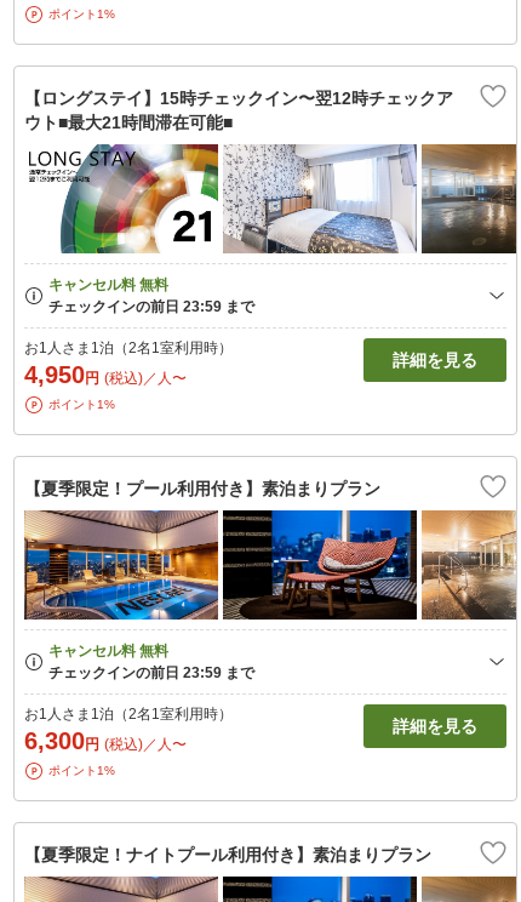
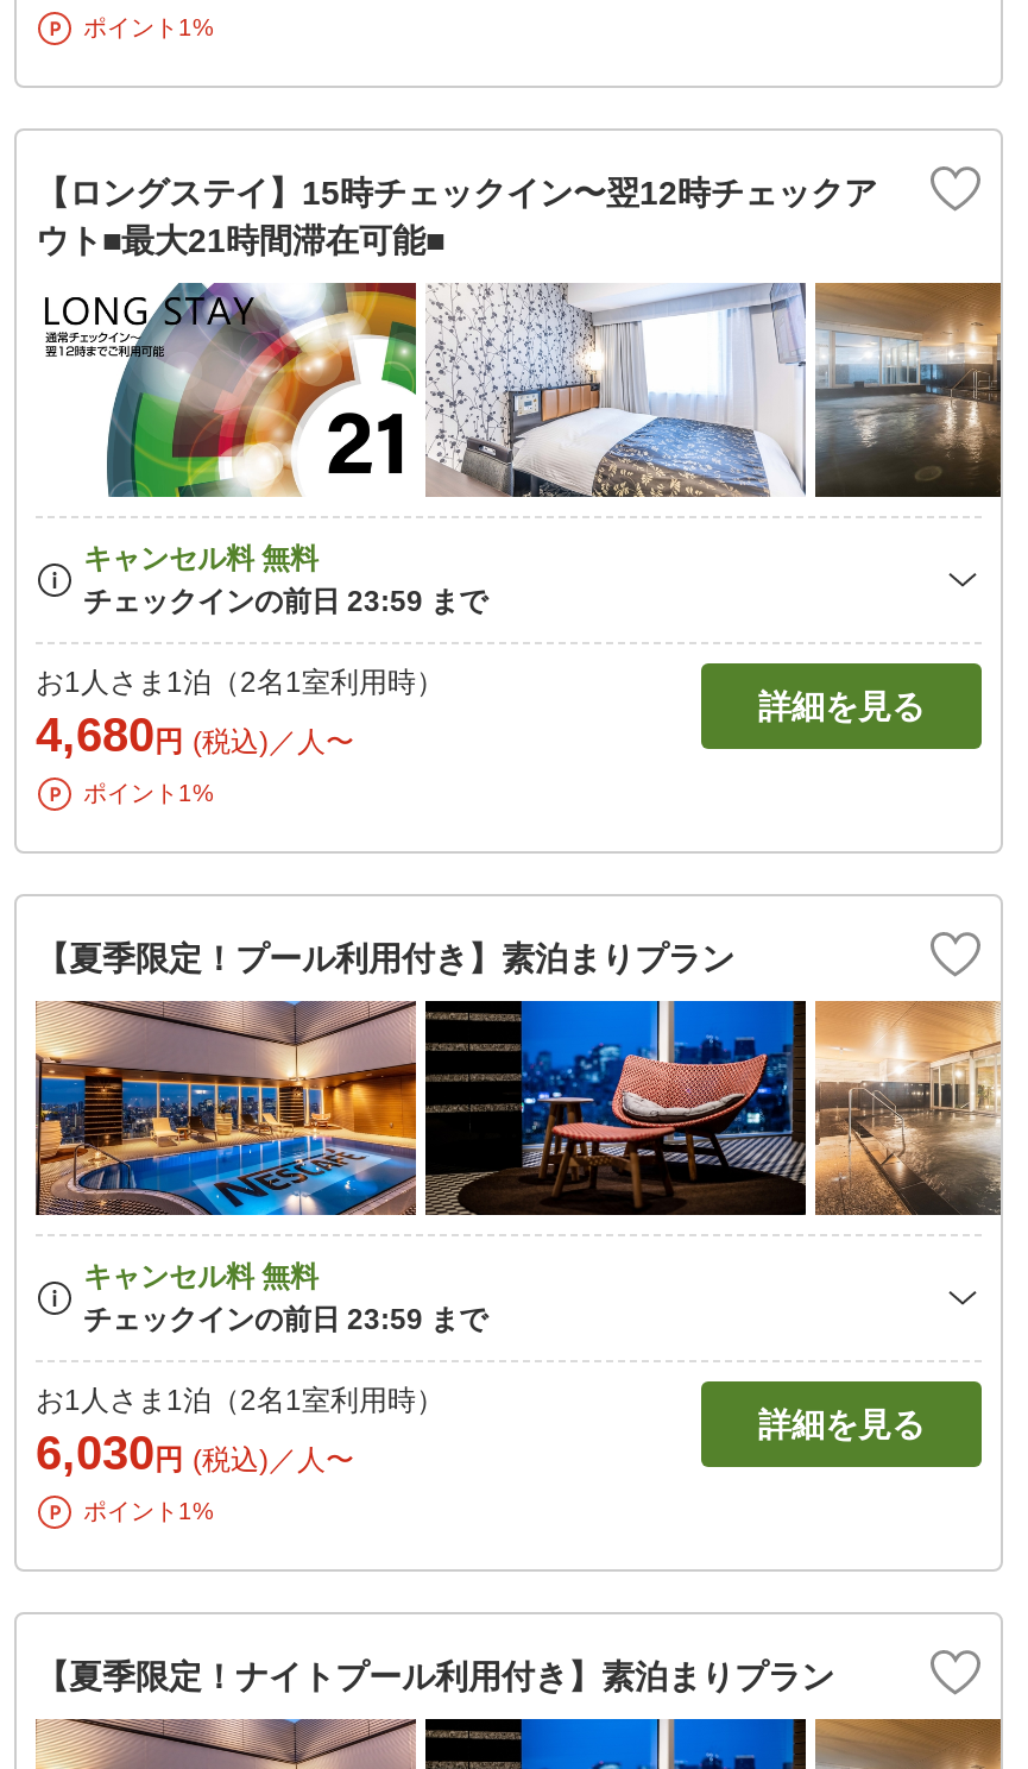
- 4,950円 (税込)／人〜
+ 4,680円 (税込)／人〜

- 6,300円 (税込)／人〜
+ 6,030円 (税込)／人〜
